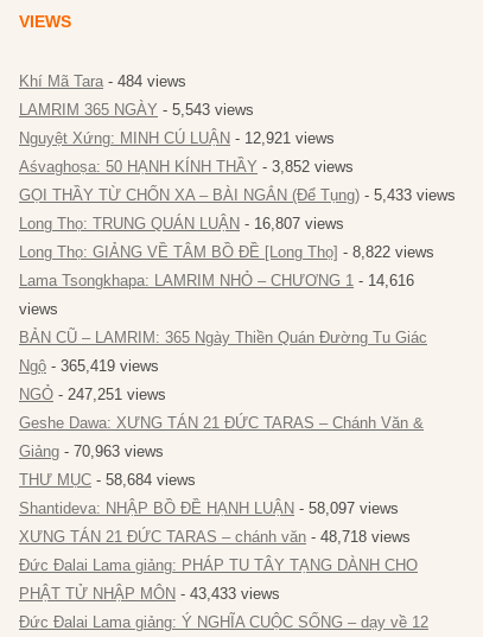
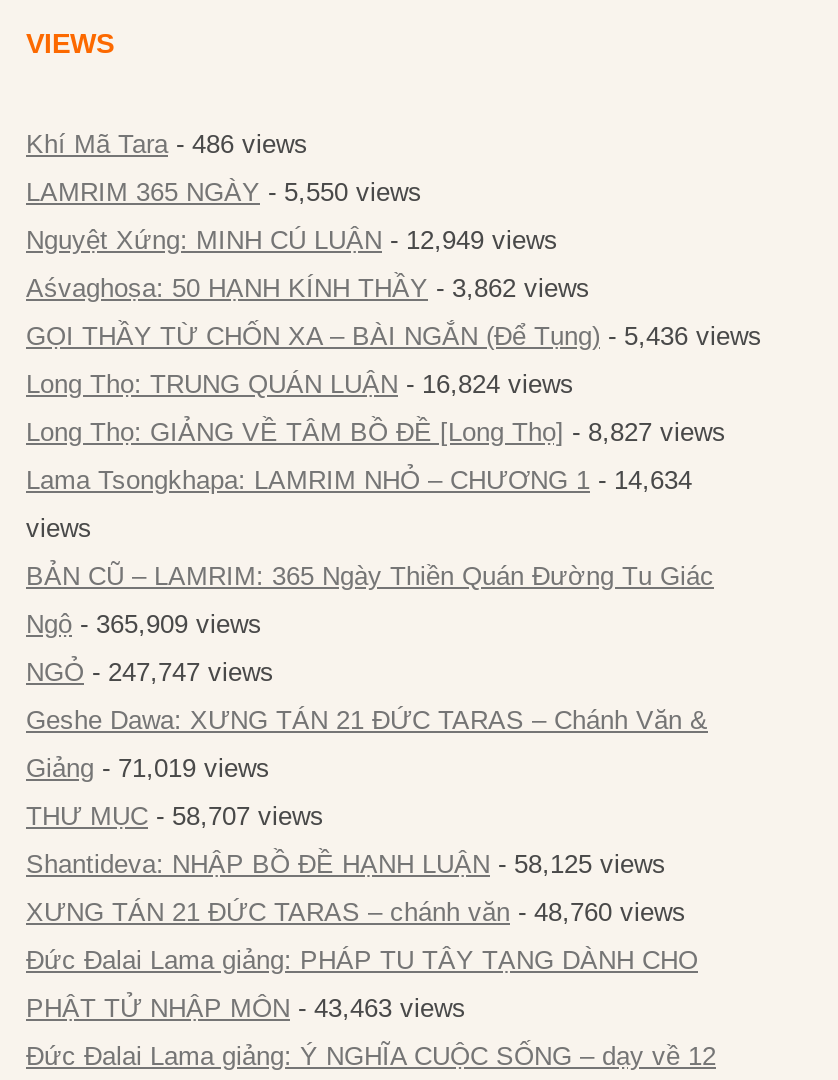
- Khí Mã Tara - 484 views
+ Khí Mã Tara - 486 views

- LAMRIM 365 NGÀY - 5,543 views
+ LAMRIM 365 NGÀY - 5,550 views

- Nguyệt Xứng: MINH CÚ LUẬN - 12,921 views
+ Nguyệt Xứng: MINH CÚ LUẬN - 12,949 views

- Aśvaghoṣa: 50 HẠNH KÍNH THẦY - 3,852 views
+ Aśvaghoṣa: 50 HẠNH KÍNH THẦY - 3,862 views

- GỌI THẦY TỪ CHỐN XA – BÀI NGẮN (Để Tụng) - 5,433 views
+ GỌI THẦY TỪ CHỐN XA – BÀI NGẮN (Để Tụng) - 5,436 views

- Long Thọ: TRUNG QUÁN LUẬN - 16,807 views
+ Long Thọ: TRUNG QUÁN LUẬN - 16,824 views

- Long Thọ: GIẢNG VỀ TÂM BỒ ĐỀ [Long Thọ] - 8,822 views
+ Long Thọ: GIẢNG VỀ TÂM BỒ ĐỀ [Long Thọ] - 8,827 views

- Lama Tsongkhapa: LAMRIM NHỎ – CHƯƠNG 1 - 14,616
+ Lama Tsongkhapa: LAMRIM NHỎ – CHƯƠNG 1 - 14,634

- Ngộ - 365,419 views
+ Ngộ - 365,909 views

- NGỎ - 247,251 views
+ NGỎ - 247,747 views

- Giảng - 70,963 views
+ Giảng - 71,019 views

- THƯ MỤC - 58,684 views
+ THƯ MỤC - 58,707 views

- Shantideva: NHẬP BỒ ĐỀ HẠNH LUẬN - 58,097 views
+ Shantideva: NHẬP BỒ ĐỀ HẠNH LUẬN - 58,125 views

- XƯNG TÁN 21 ĐỨC TARAS – chánh văn - 48,718 views
+ XƯNG TÁN 21 ĐỨC TARAS – chánh văn - 48,760 views

- PHẬT TỬ NHẬP MÔN - 43,433 views
+ PHẬT TỬ NHẬP MÔN - 43,463 views
